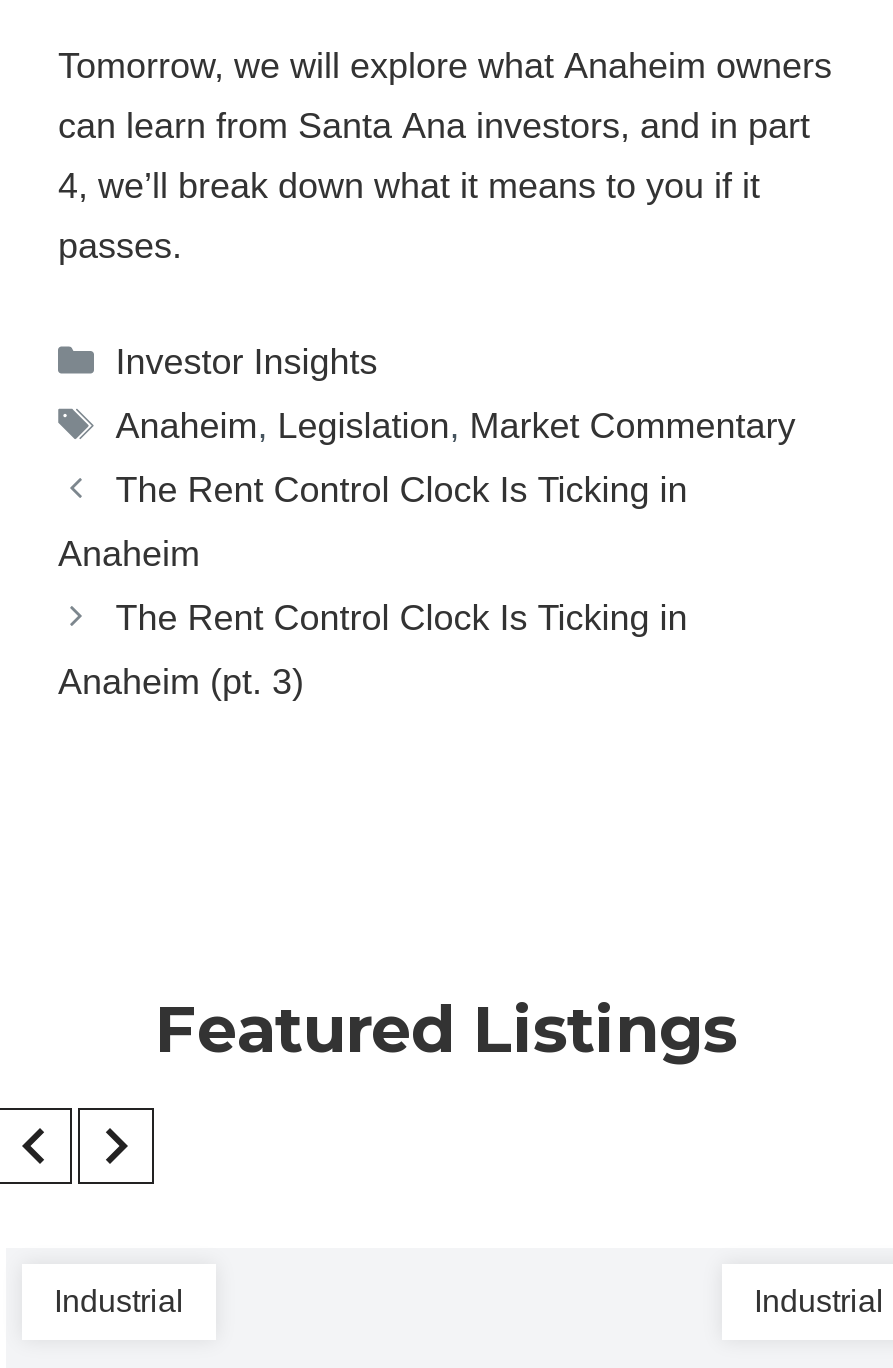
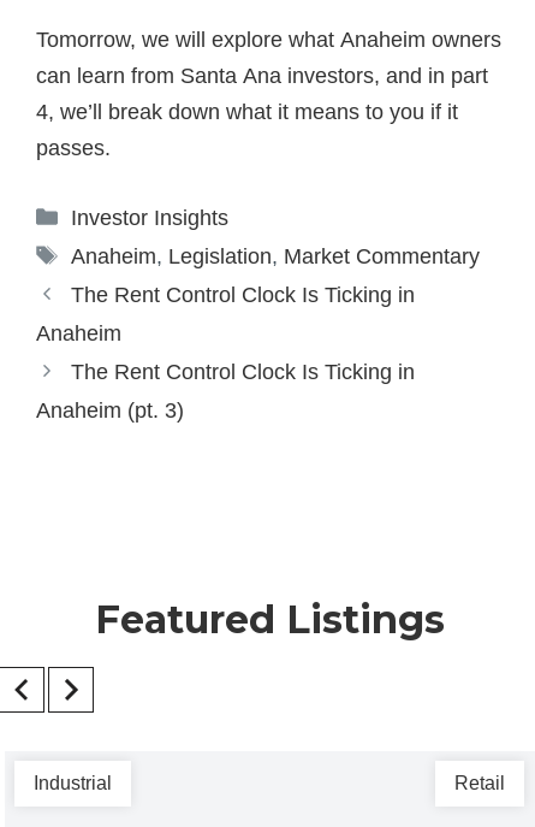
- Industrial
+ Retail
